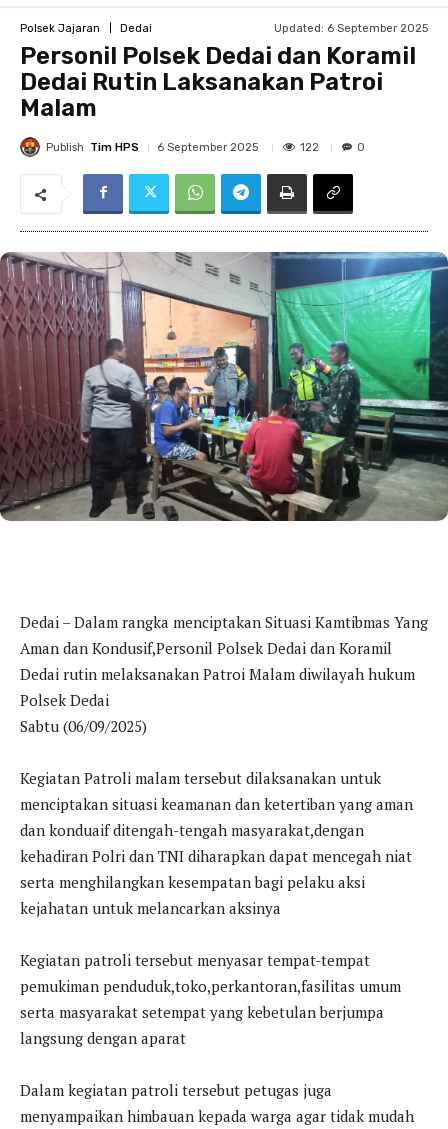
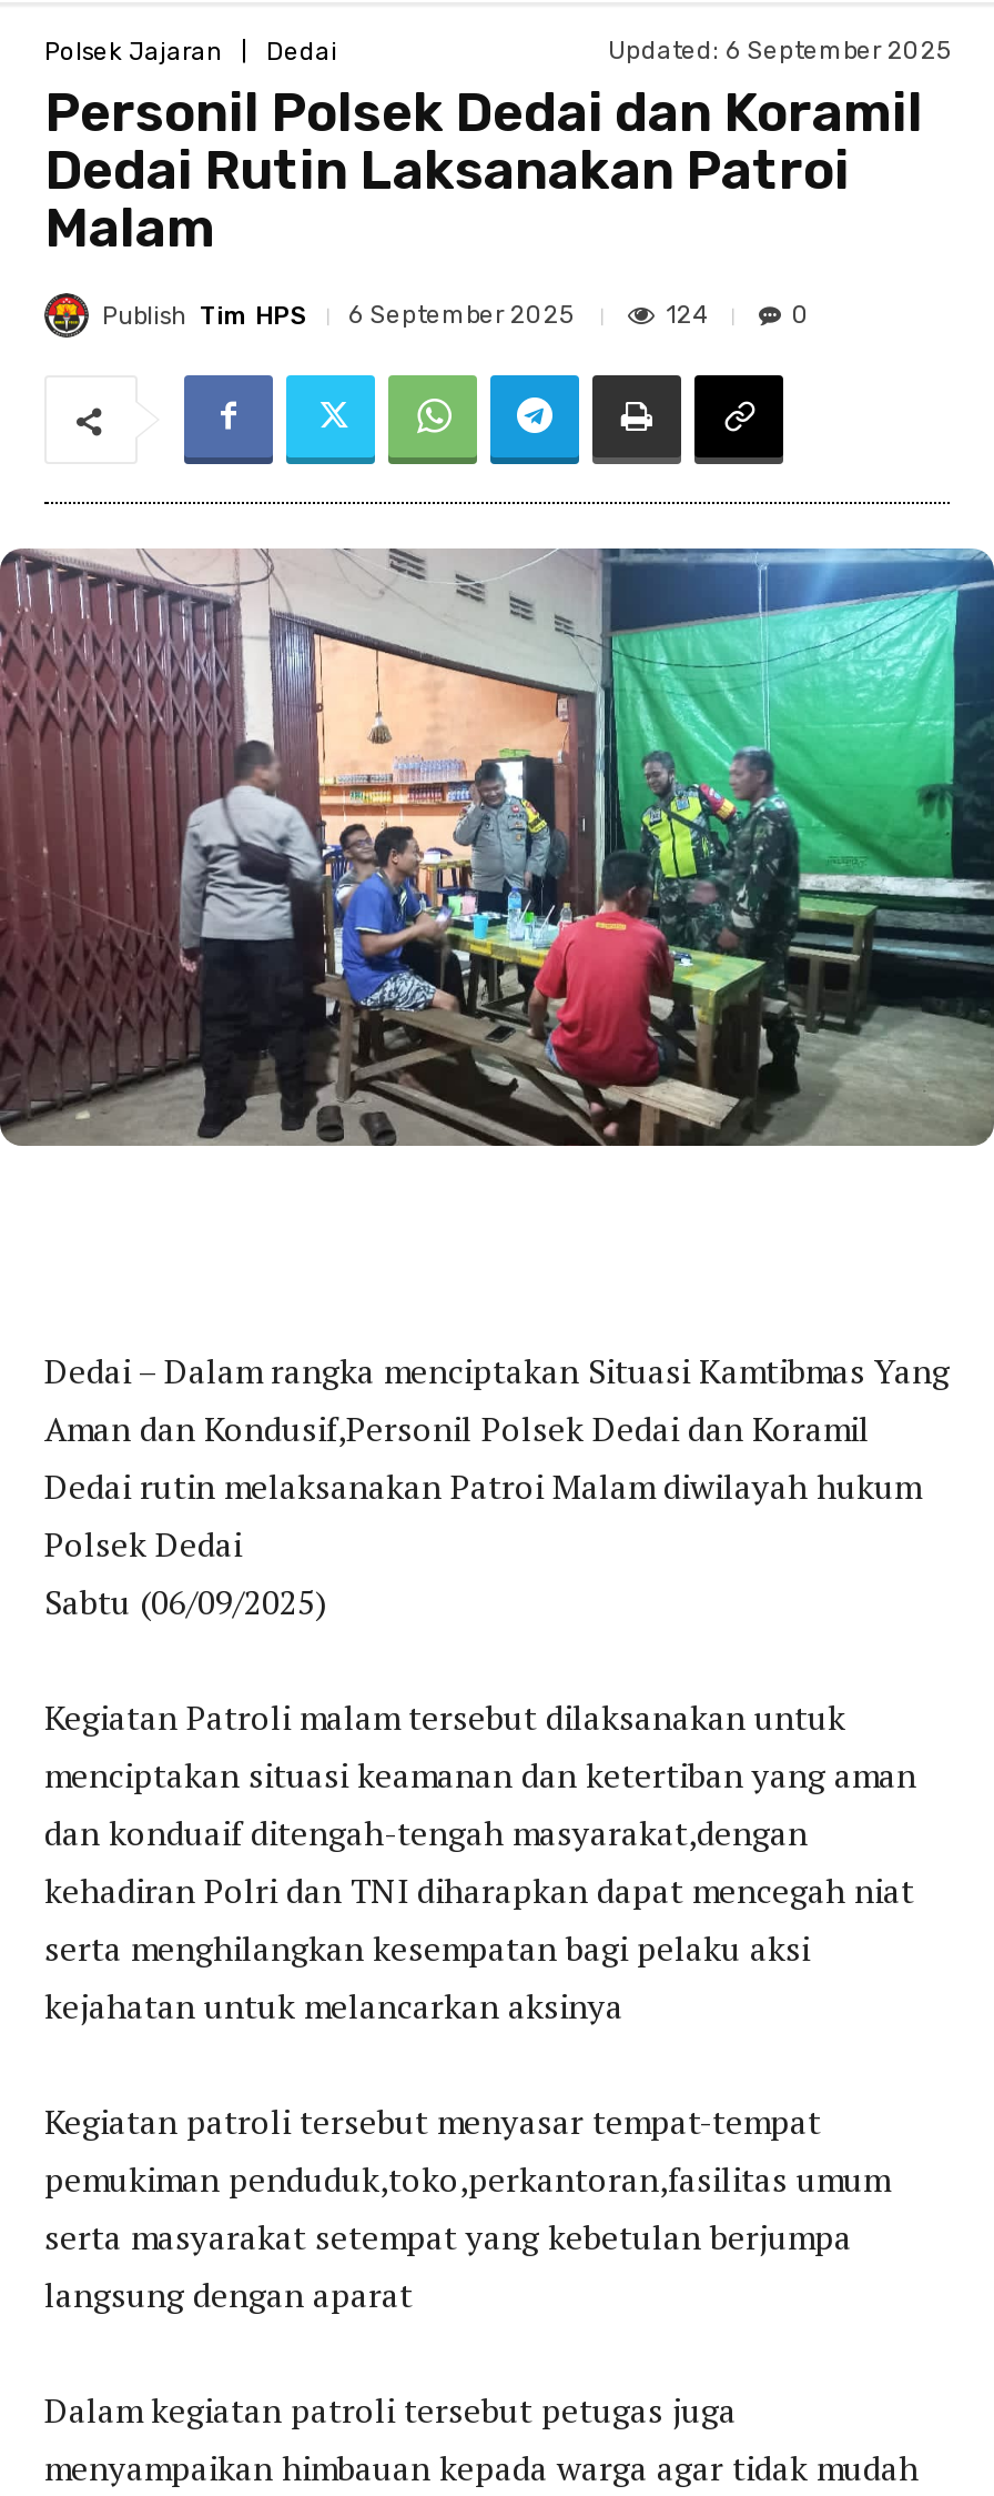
- 122
+ 124
